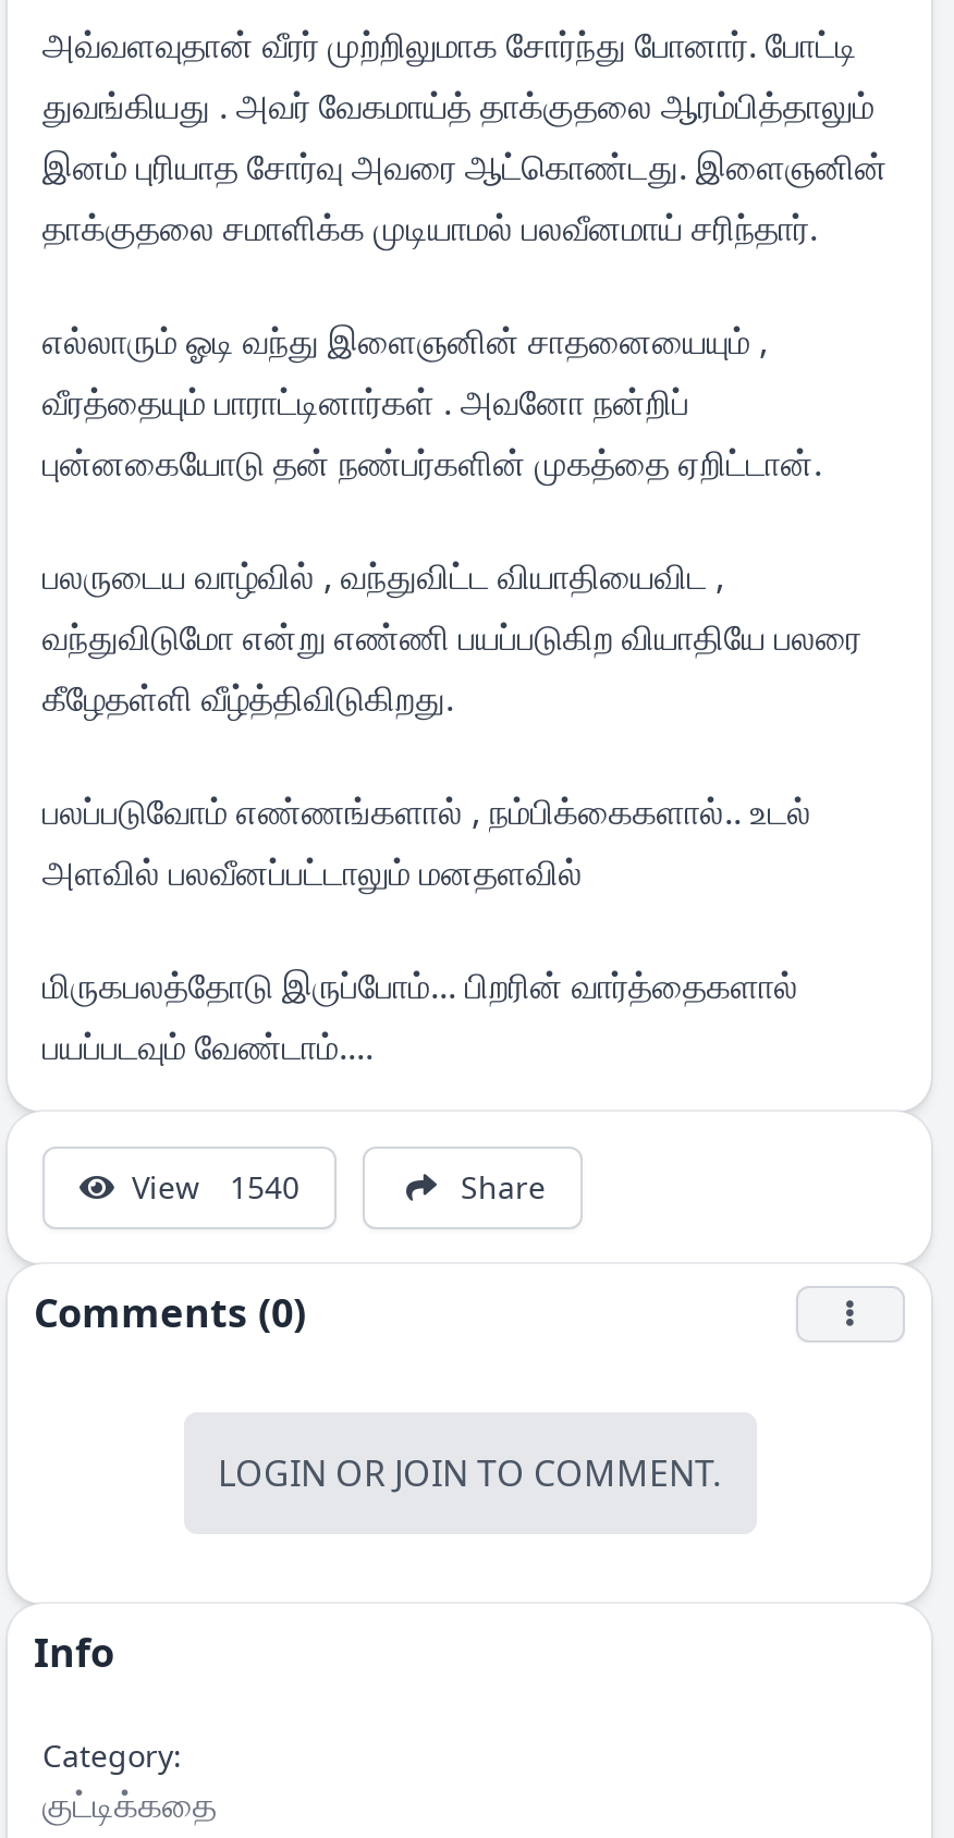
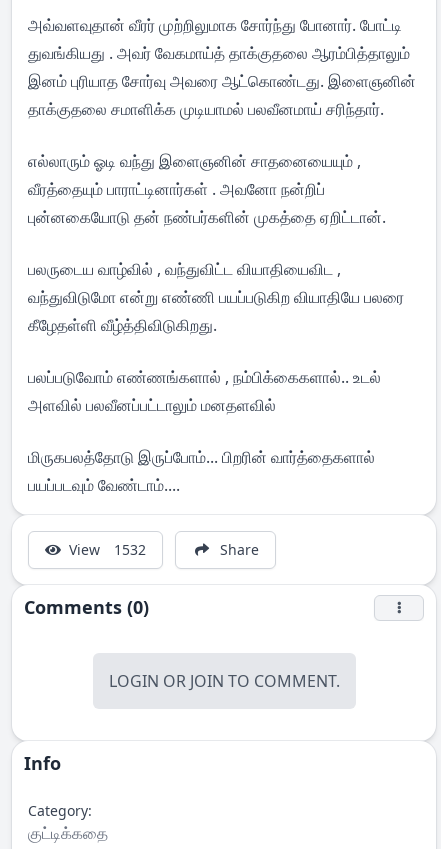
- View 1540
+ View 1532
